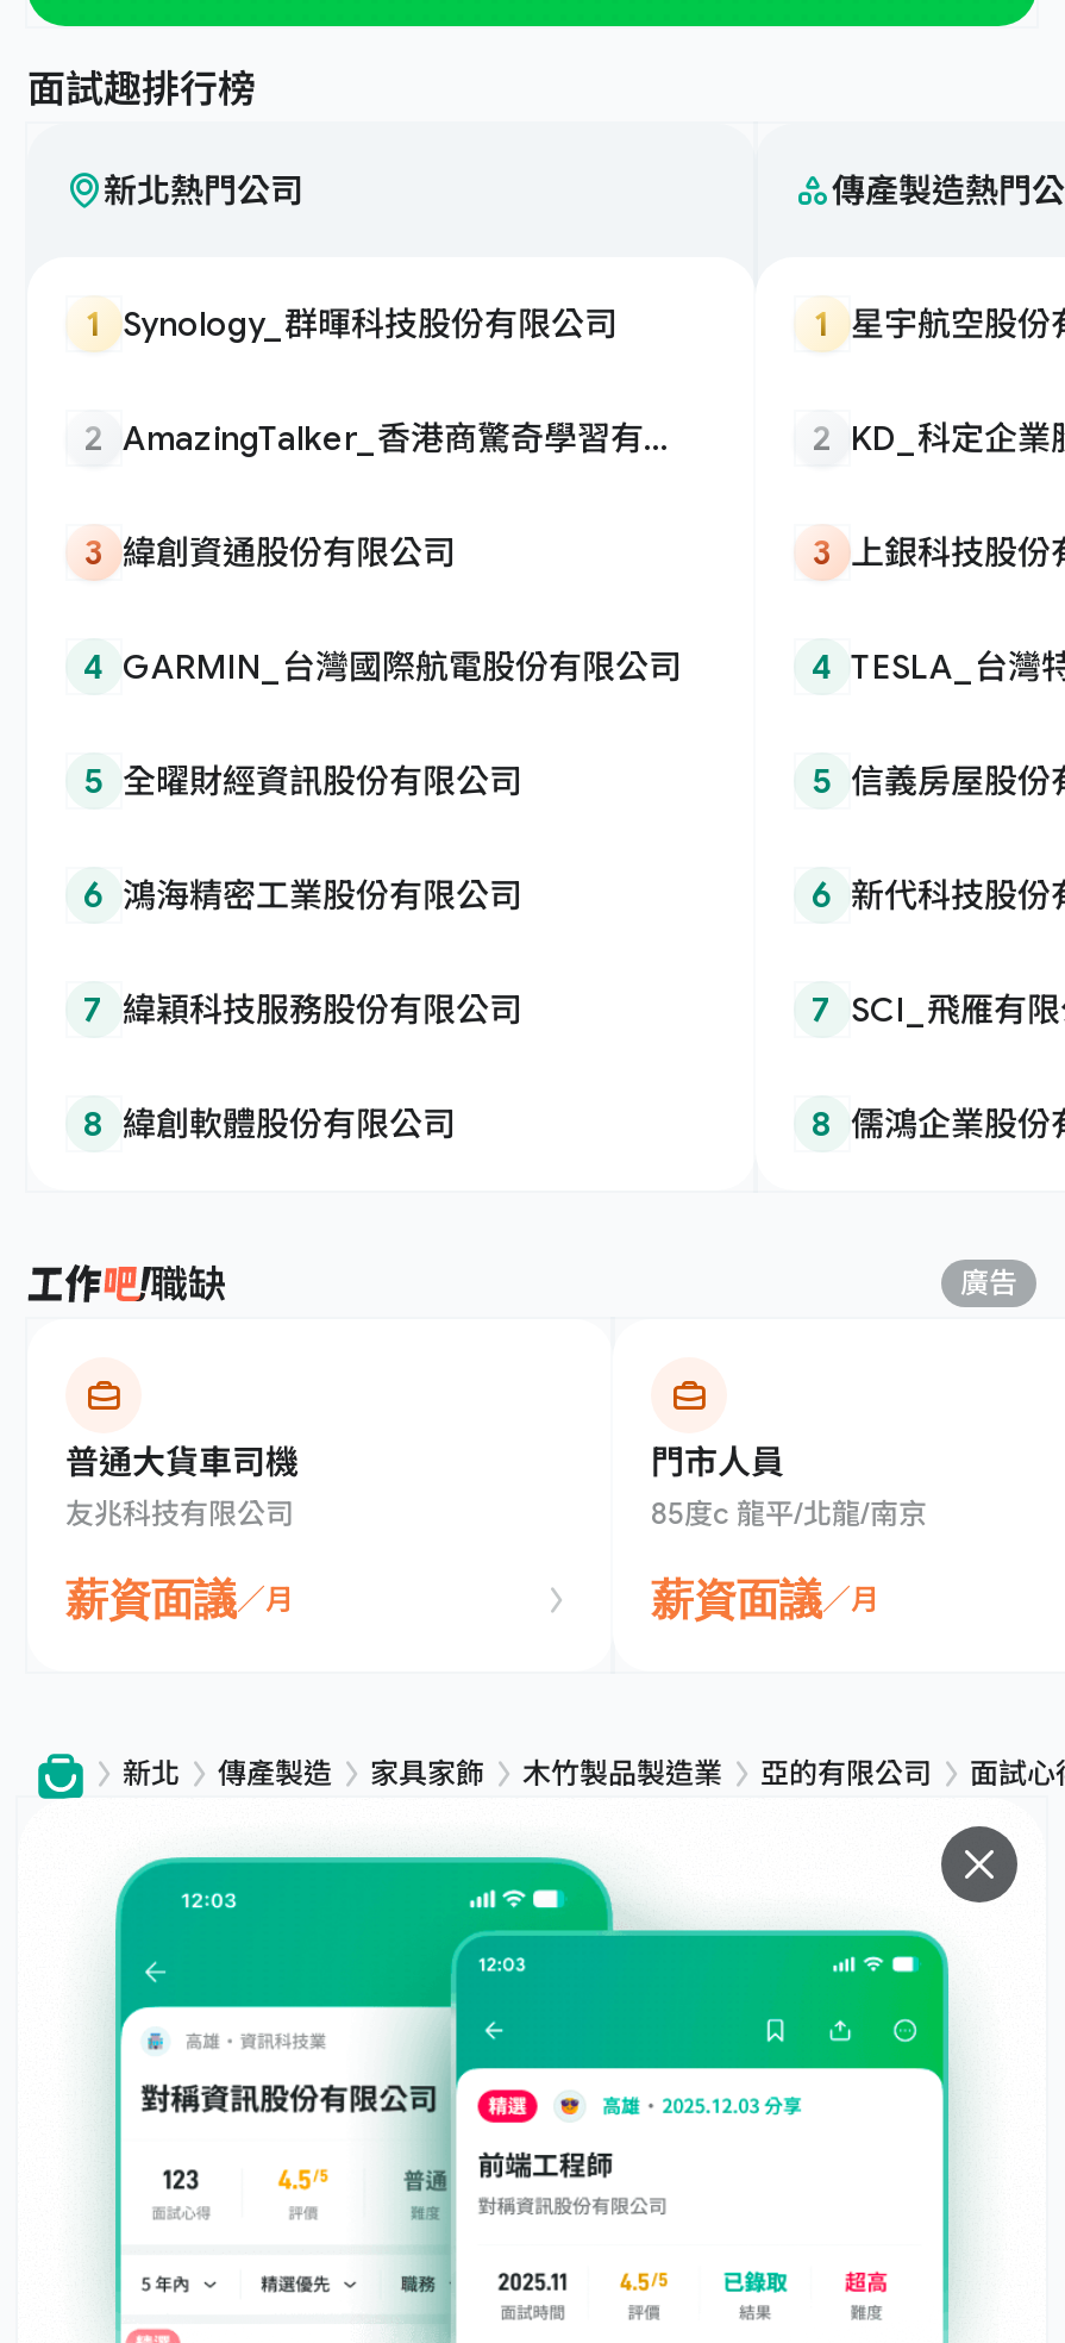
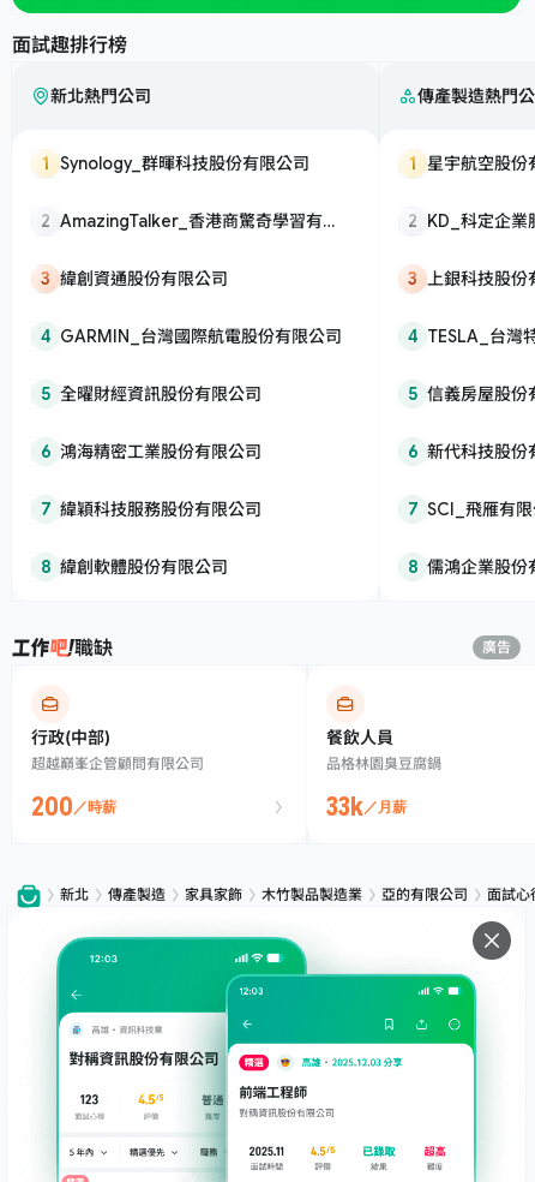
- 普通大貨車司機
- 友兆科技有限公司
+ 行政(中部)
+ 超越巔峯企管顧問有限公司

- 門市人員
- 85度c 龍平/北龍/南京
+ 餐飲人員
+ 品格林園臭豆腐鍋

- 薪資面議／月
+ 200／時薪

- 薪資面議／月
+ 33k／月薪
